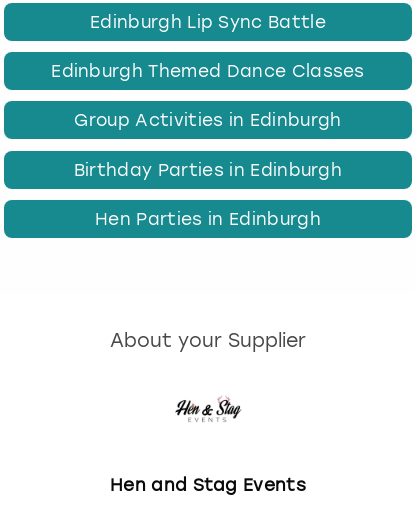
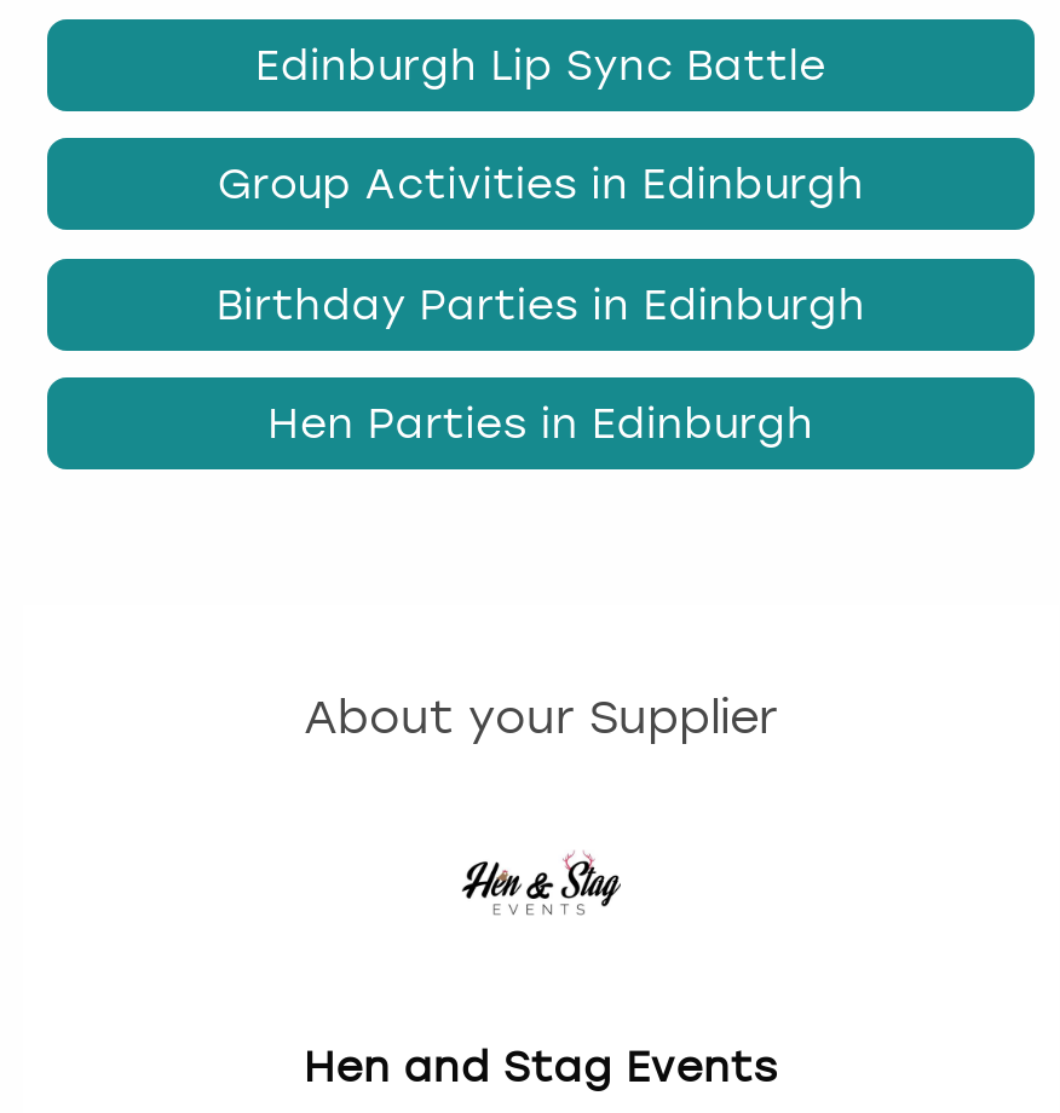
- Edinburgh Themed Dance Classes
